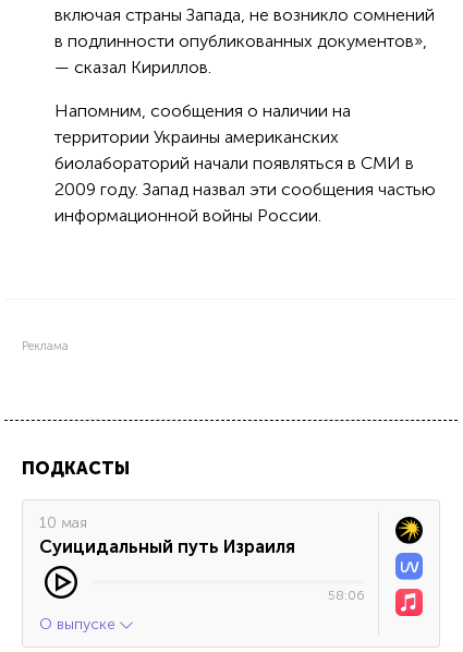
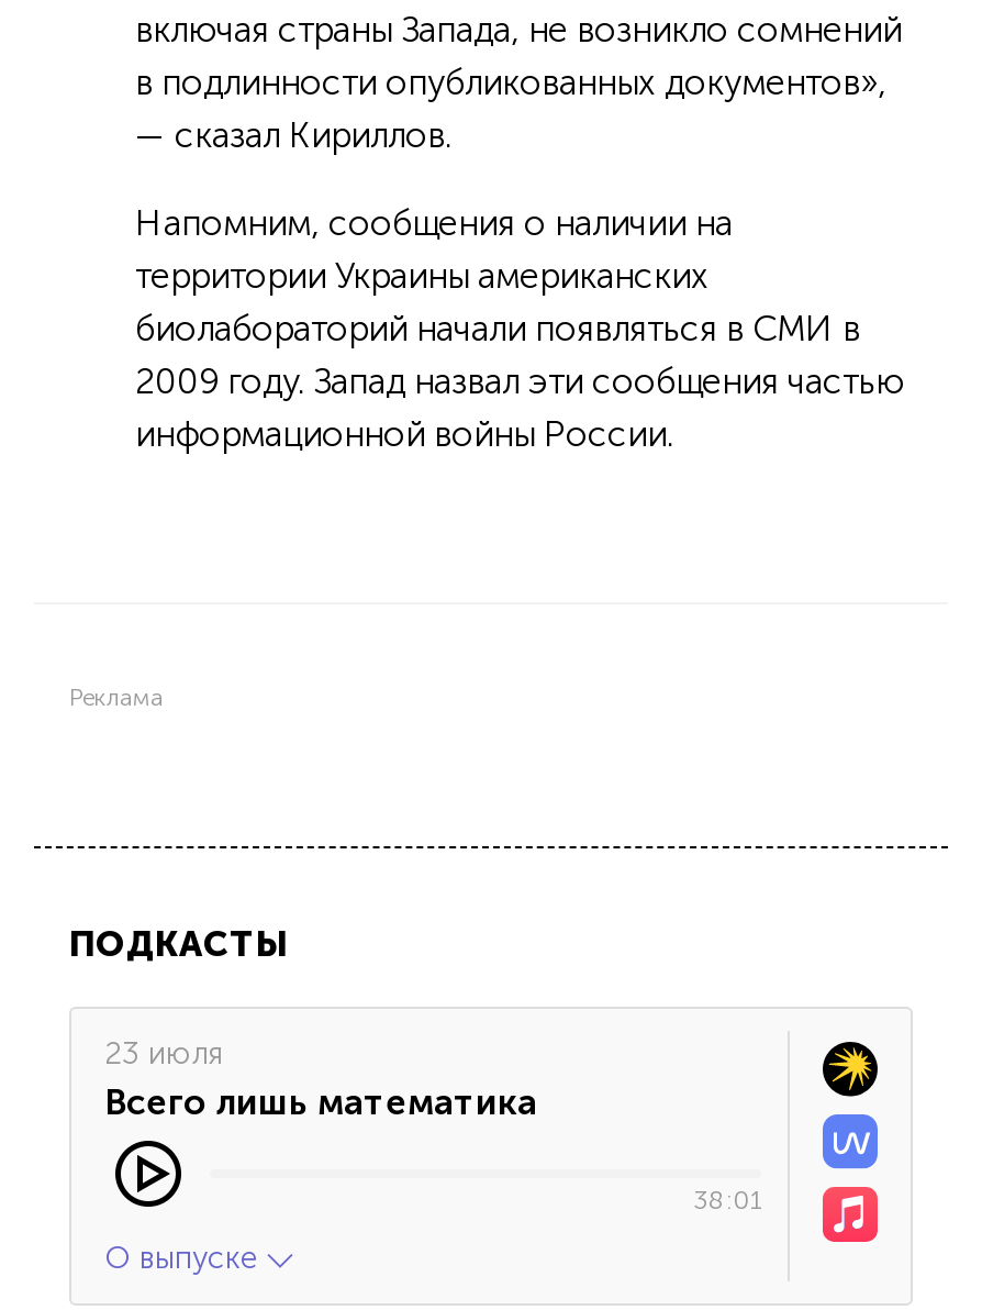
- 10 мая
- Суицидальный путь Израиля
+ 23 июля
+ Всего лишь математика

- 58:06
+ 38:01
